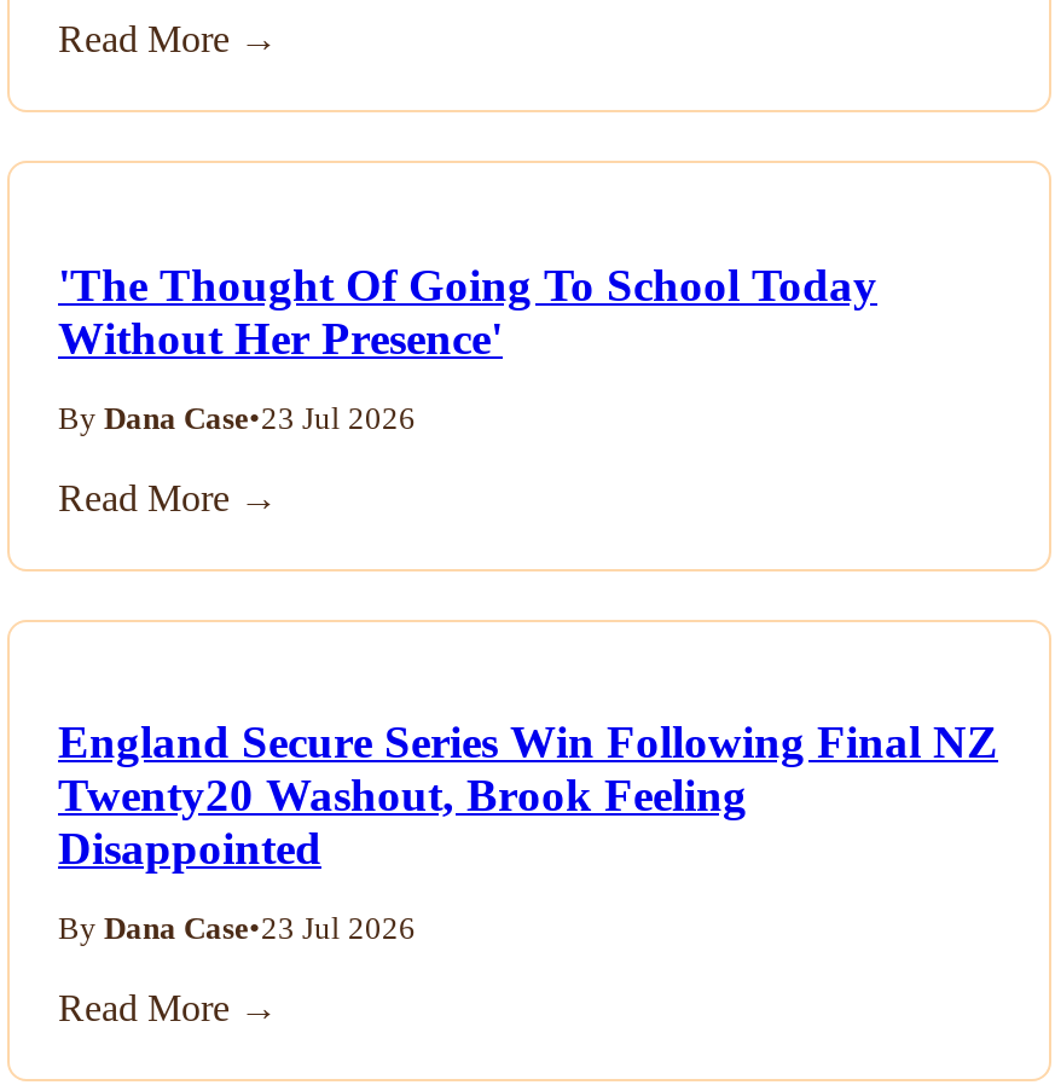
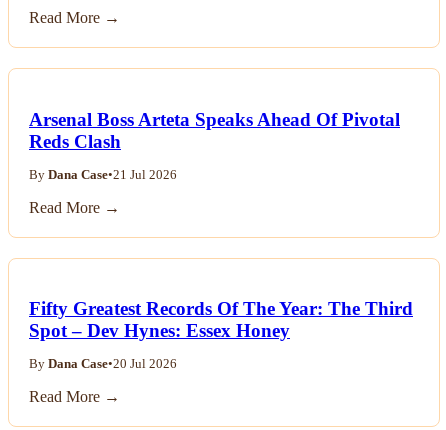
- 'The Thought Of Going To School Today
- Without Her Presence'
+ Arsenal Boss Arteta Speaks Ahead Of Pivotal
+ Reds Clash

- By Dana Case•23 Jul 2026
+ By Dana Case•21 Jul 2026

- England Secure Series Win Following Final NZ
- Twenty20 Washout, Brook Feeling
- Disappointed
+ Fifty Greatest Records Of The Year: The Third
+ Spot – Dev Hynes: Essex Honey

- By Dana Case•23 Jul 2026
+ By Dana Case•20 Jul 2026
